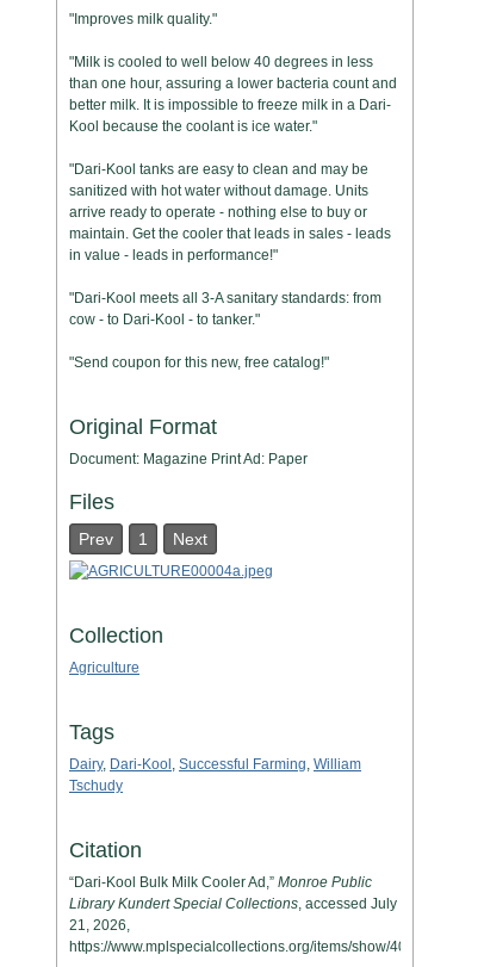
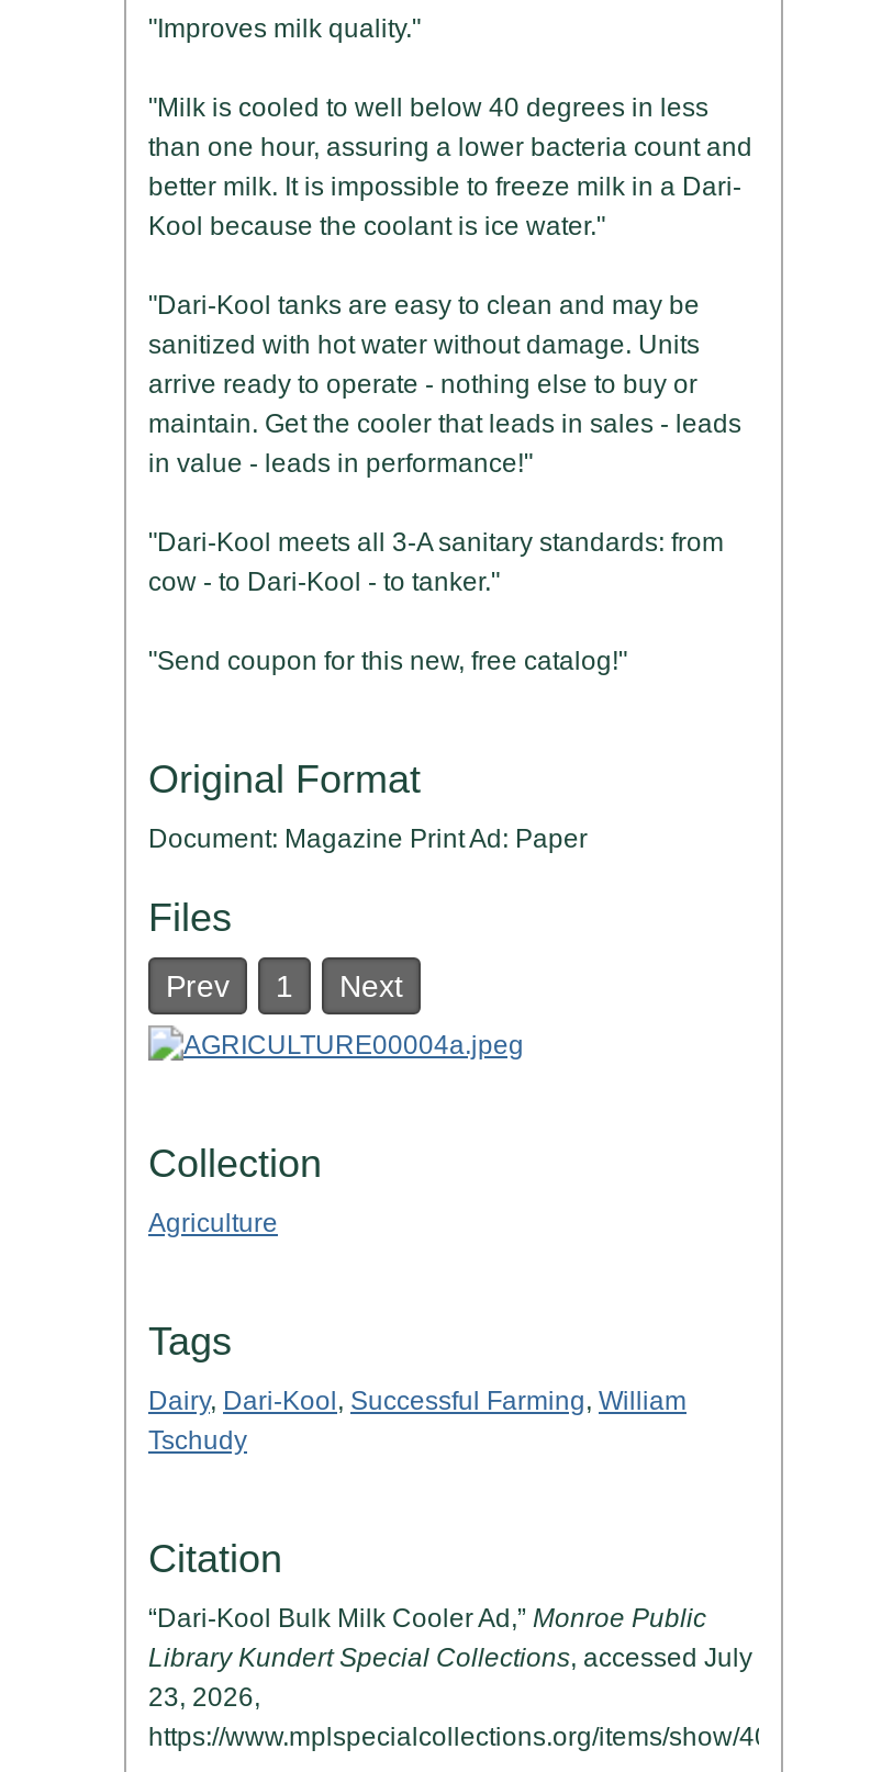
- 21, 2026,
+ 23, 2026,
